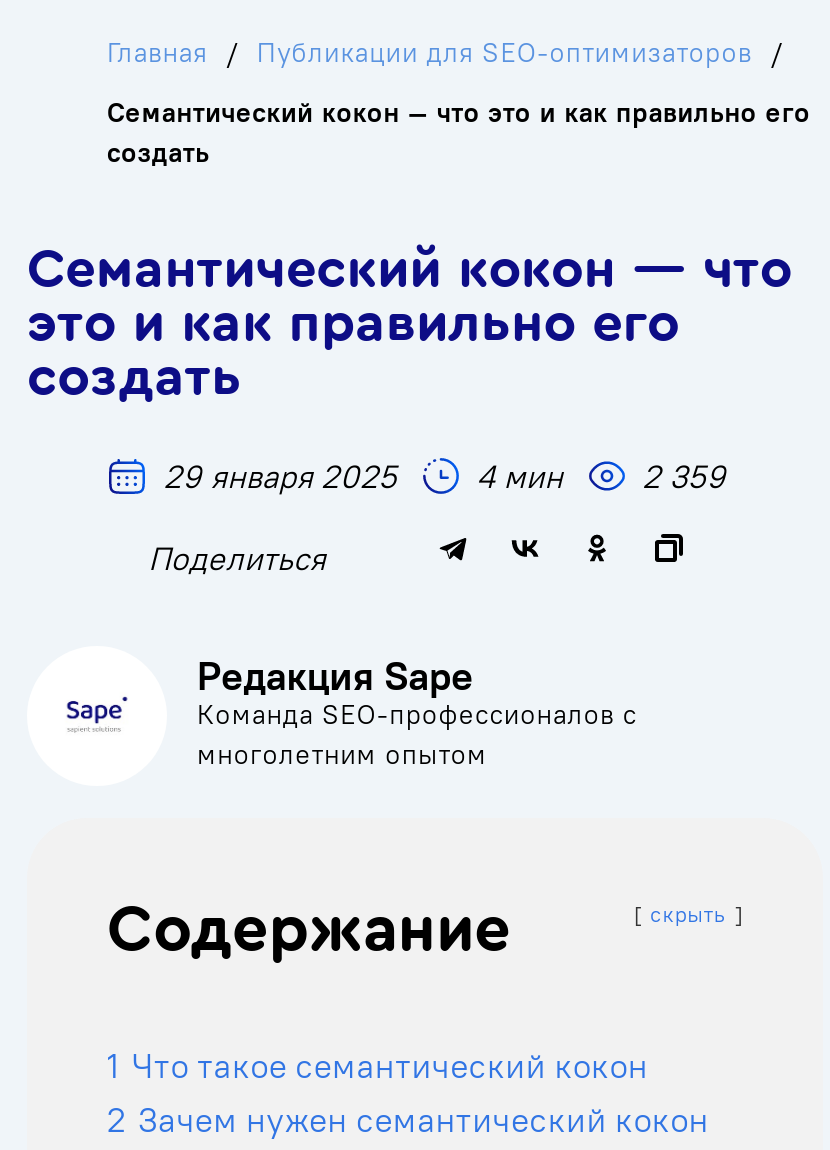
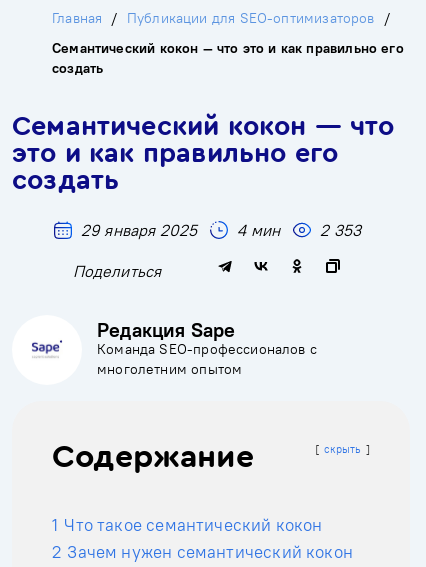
- 29 января 2025 4 мин 2 359
+ 29 января 2025 4 мин 2 353
